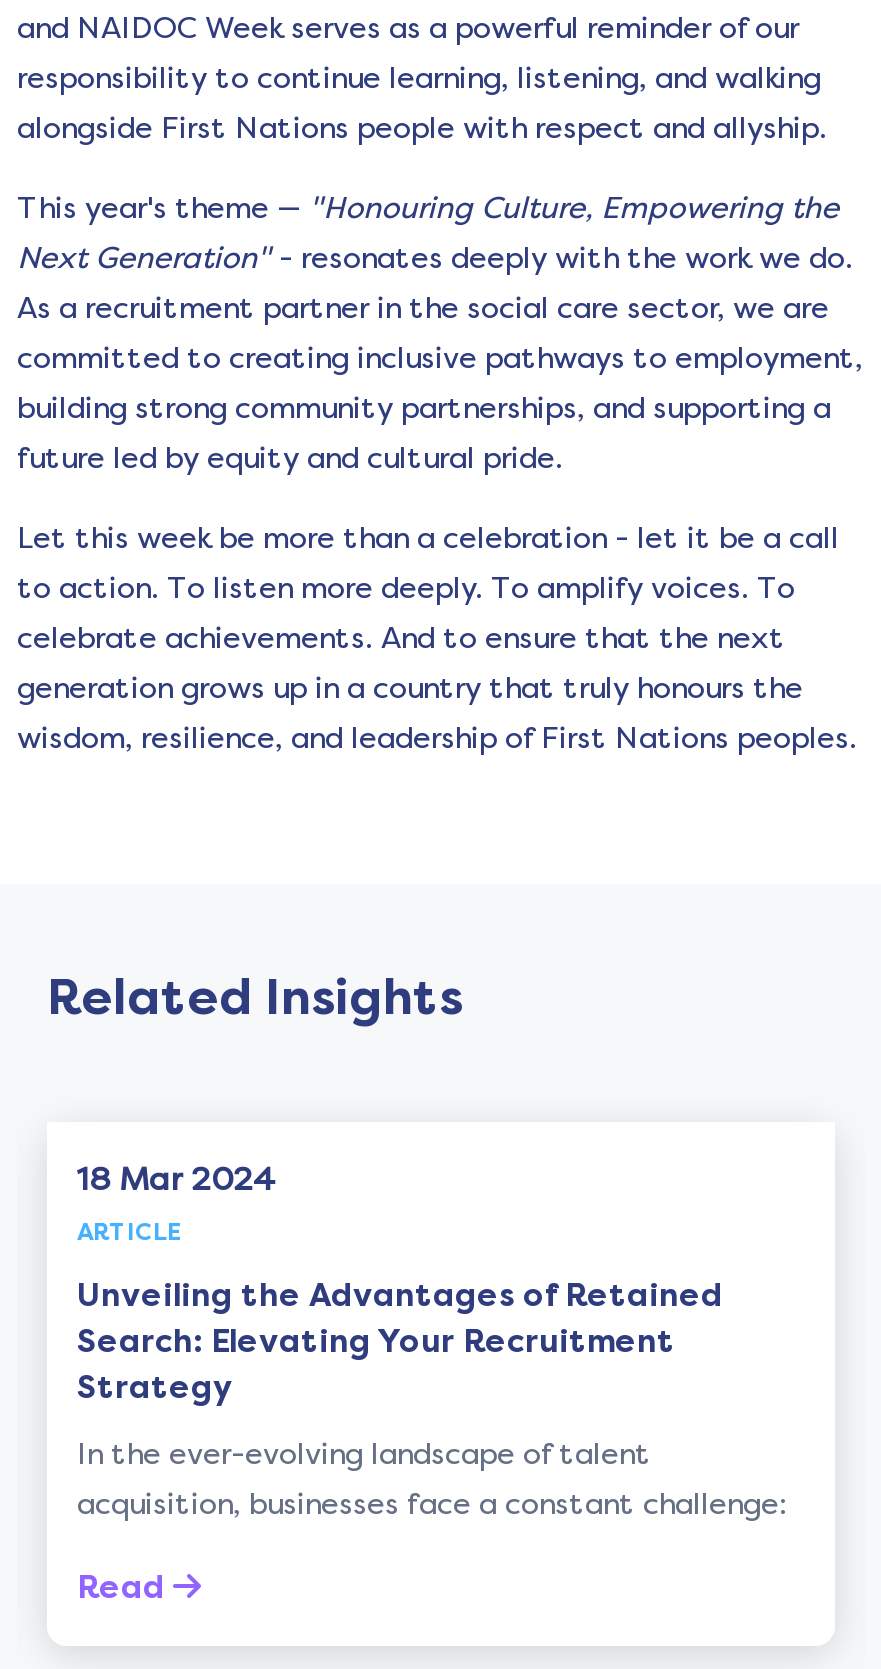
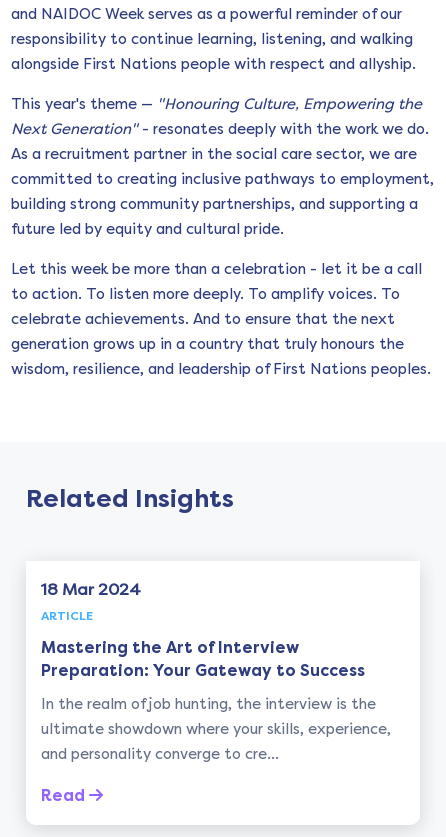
- Unveiling the Advantages of Retained
- Search: Elevating Your Recruitment
- Strategy
+ Mastering the Art of Interview
+ Preparation: Your Gateway to Success

- In the ever-evolving landscape of talent
- acquisition, businesses face a constant challenge:
+ In the realm of job hunting, the interview is the
+ ultimate showdown where your skills, experience,
+ and personality converge to cre...
